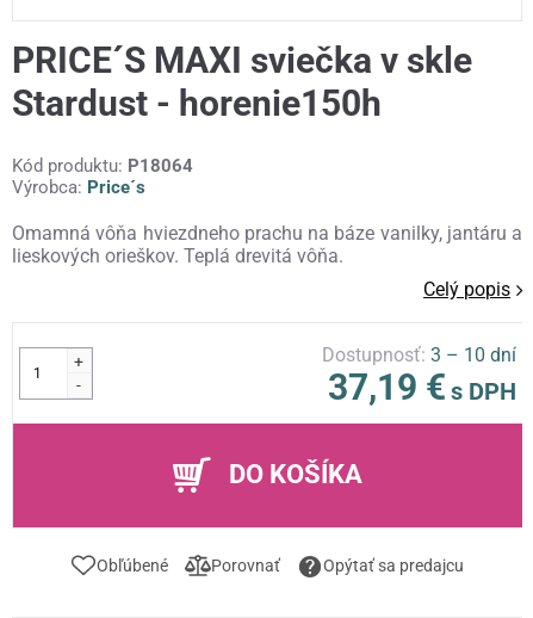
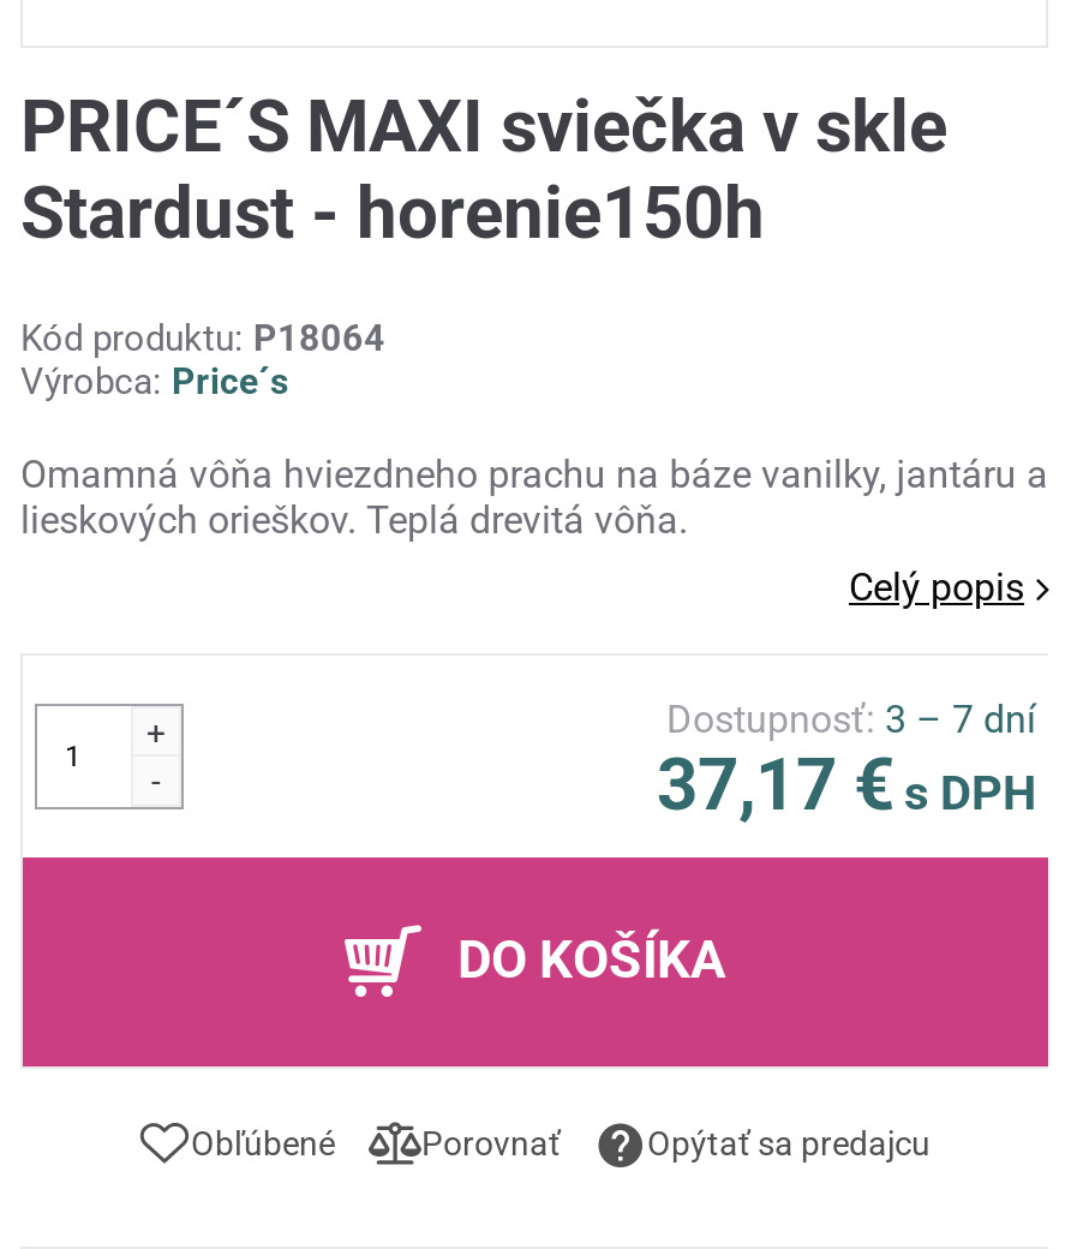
- Dostupnosť: 3 – 10 dní
+ Dostupnosť: 3 – 7 dní

- 37,19 € s DPH
+ 37,17 € s DPH
